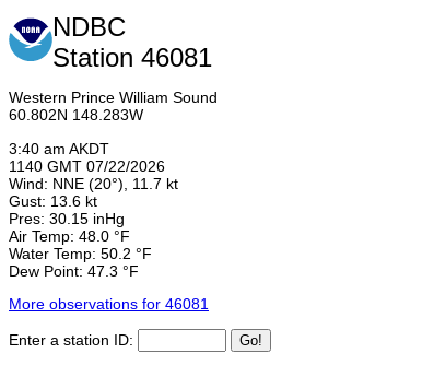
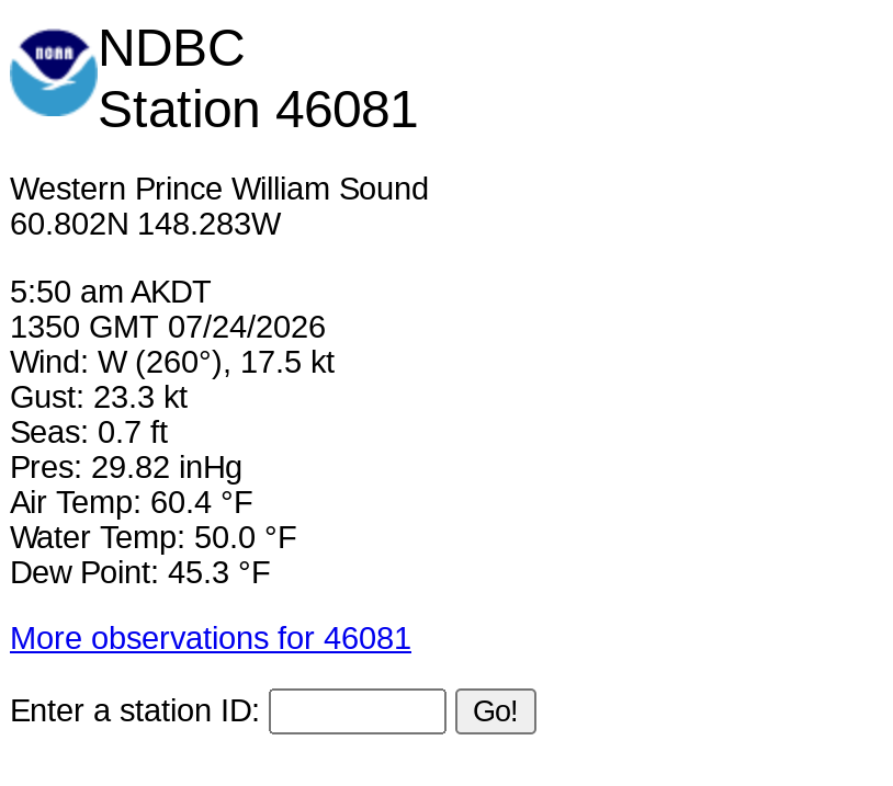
- 3:40 am AKDT
- 1140 GMT 07/22/2026
- Wind: NNE (20°), 11.7 kt
- Gust: 13.6 kt
- Pres: 30.15 inHg
- Air Temp: 48.0 °F
- Water Temp: 50.2 °F
- Dew Point: 47.3 °F
+ 5:50 am AKDT
+ 1350 GMT 07/24/2026
+ Wind: W (260°), 17.5 kt
+ Gust: 23.3 kt
+ Seas: 0.7 ft
+ Pres: 29.82 inHg
+ Air Temp: 60.4 °F
+ Water Temp: 50.0 °F
+ Dew Point: 45.3 °F
